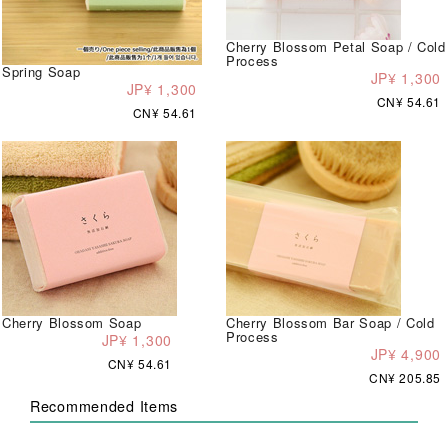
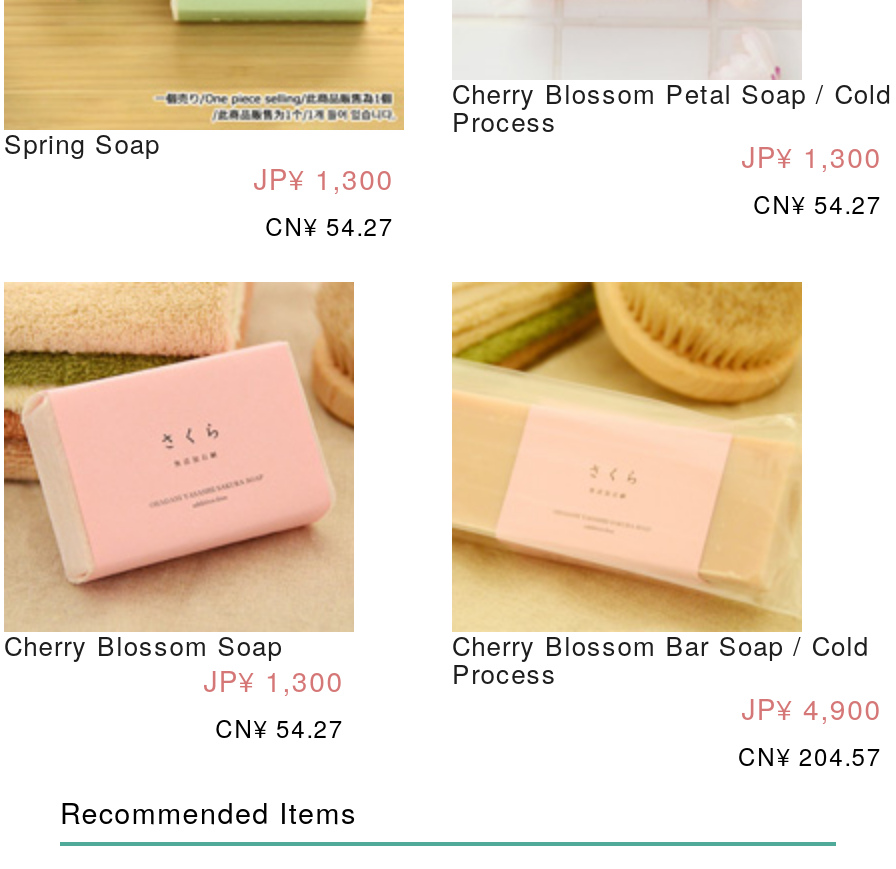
- CN¥ 54.61
+ CN¥ 54.27

- CN¥ 54.61
+ CN¥ 54.27

- CN¥ 54.61
+ CN¥ 54.27

- CN¥ 205.85
+ CN¥ 204.57
